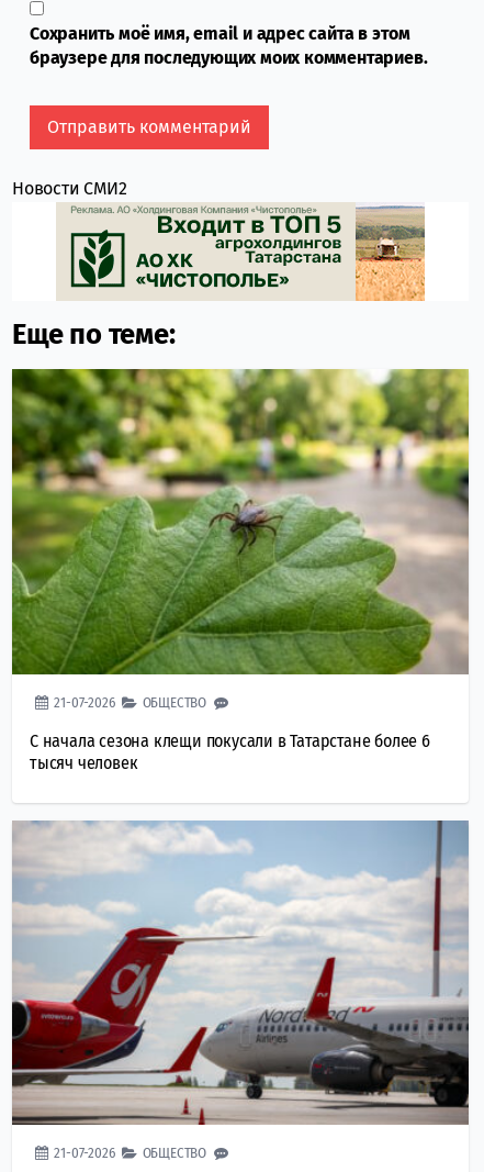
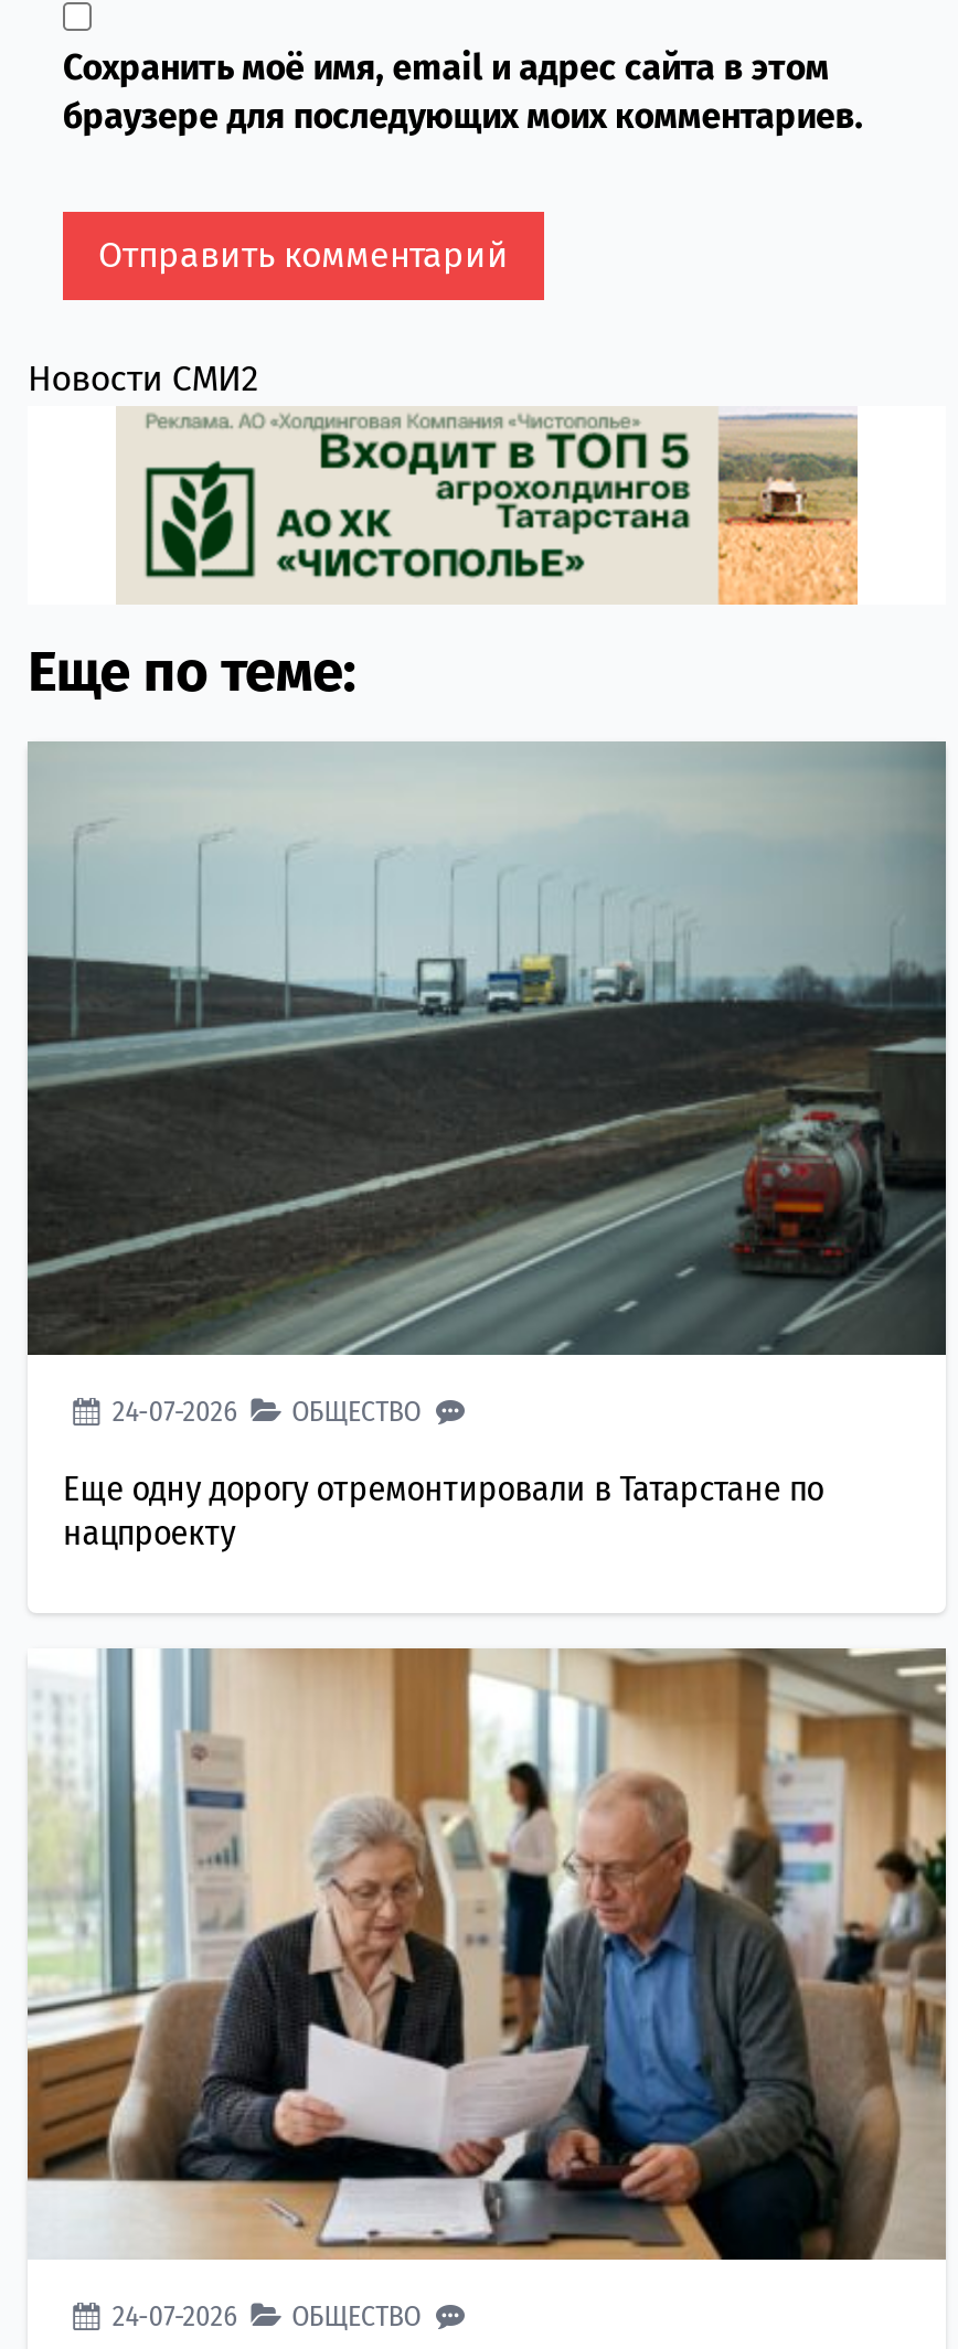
- [image]
- 21-07-2026 ОБЩЕСТВО
+ [image]
+ 24-07-2026 ОБЩЕСТВО

- С начала сезона клещи покусали в Татарстане более 6
- тысяч человек
+ Еще одну дорогу отремонтировали в Татарстане по
+ нацпроекту

- [image]
- 21-07-2026 ОБЩЕСТВО
+ [image]
+ 24-07-2026 ОБЩЕСТВО
